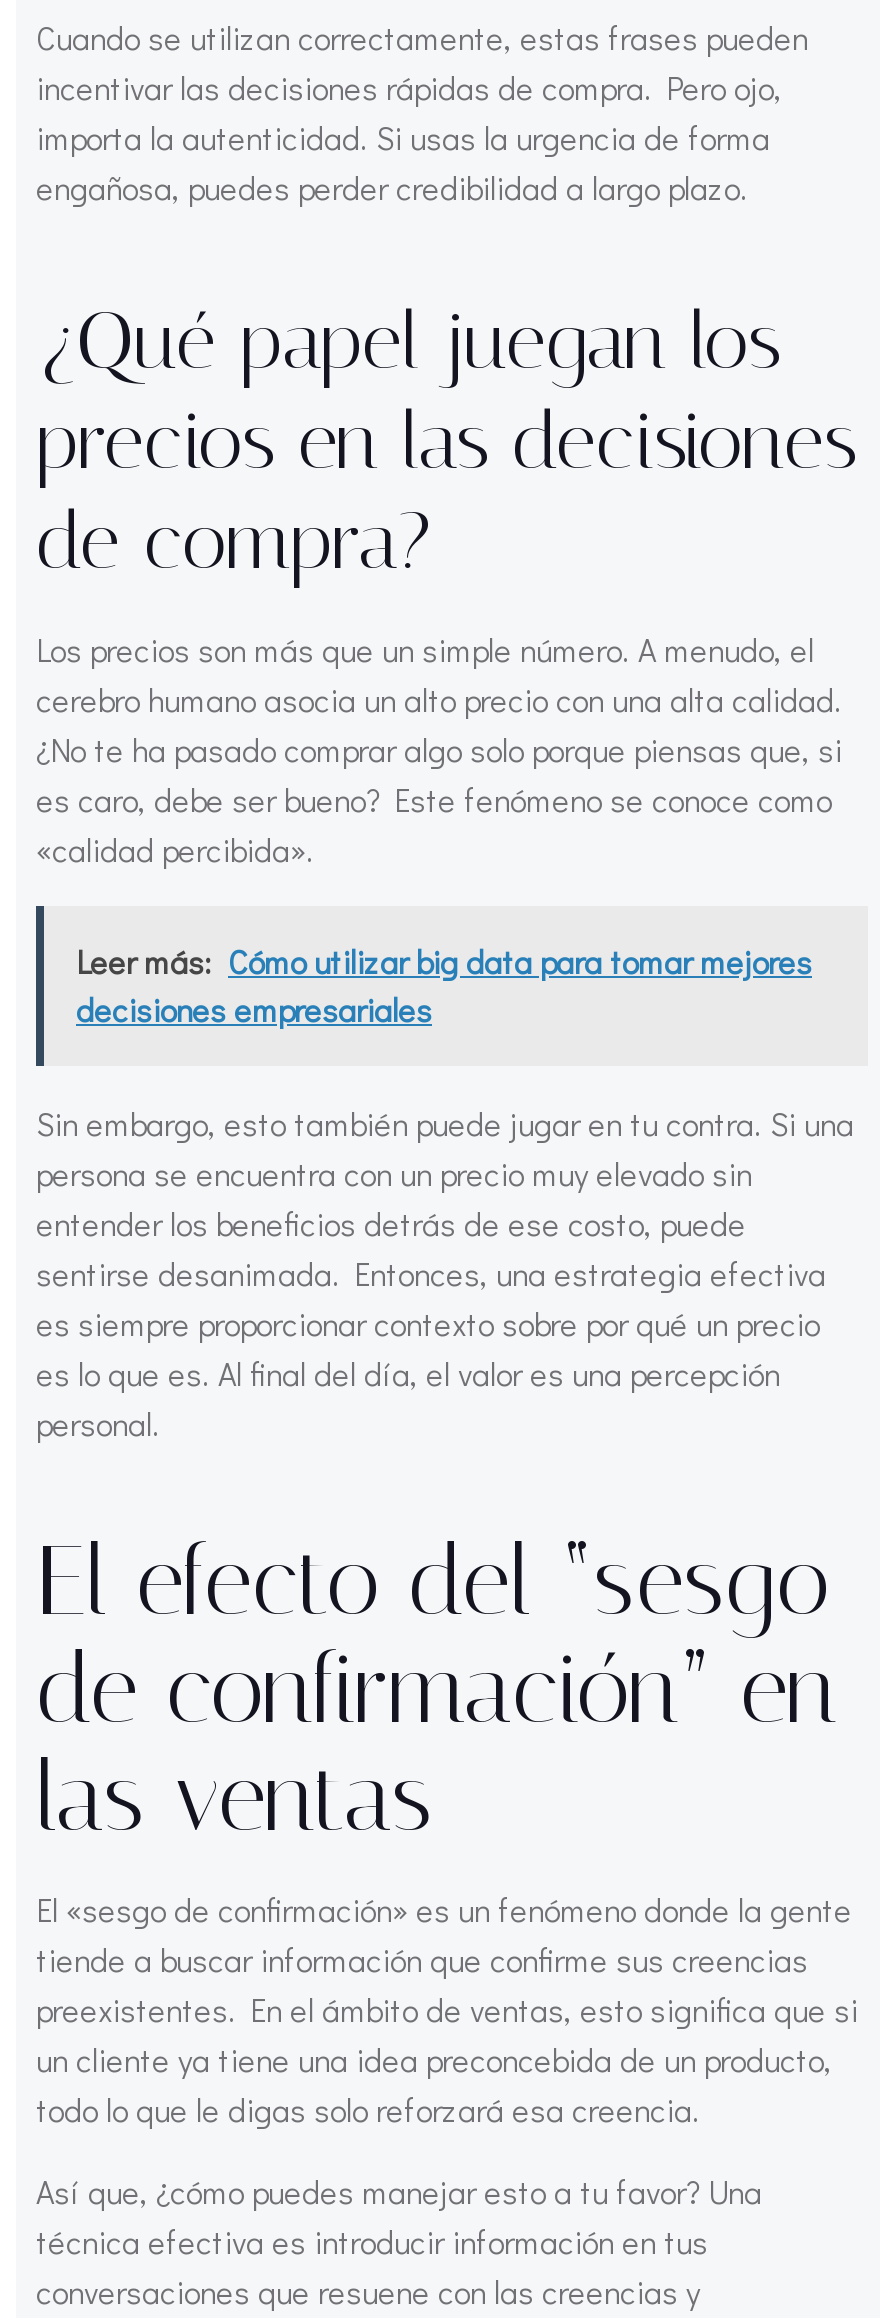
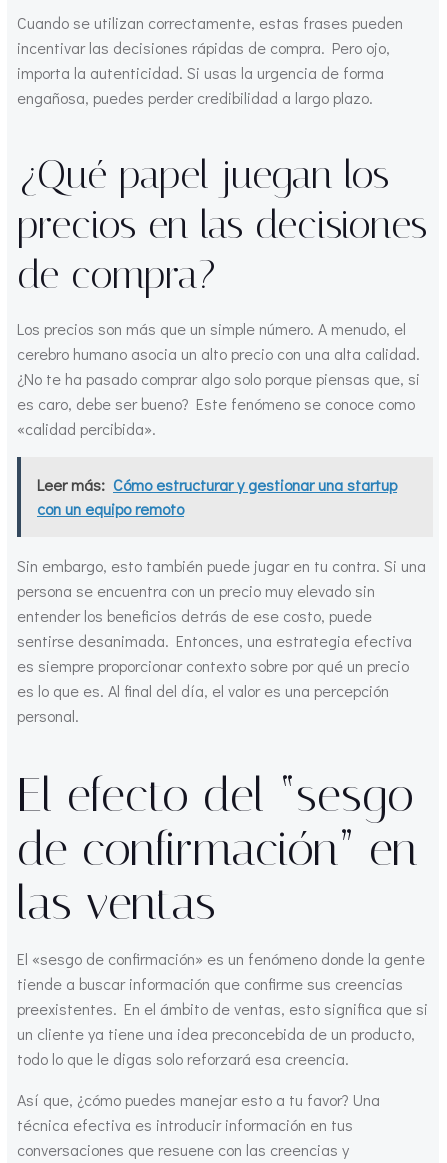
- Leer más: Cómo utilizar big data para tomar mejores
- decisiones empresariales
+ Leer más: Cómo estructurar y gestionar una startup
+ con un equipo remoto
